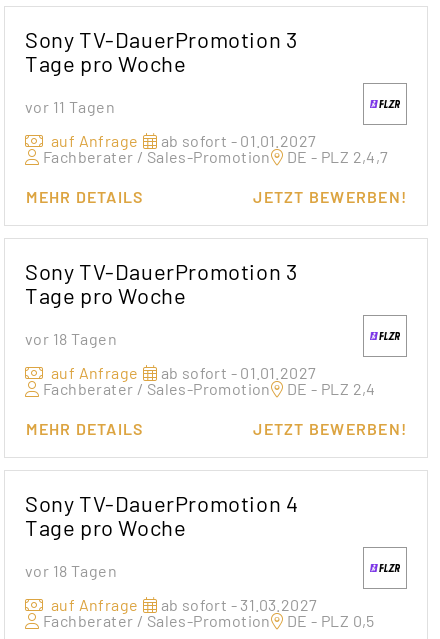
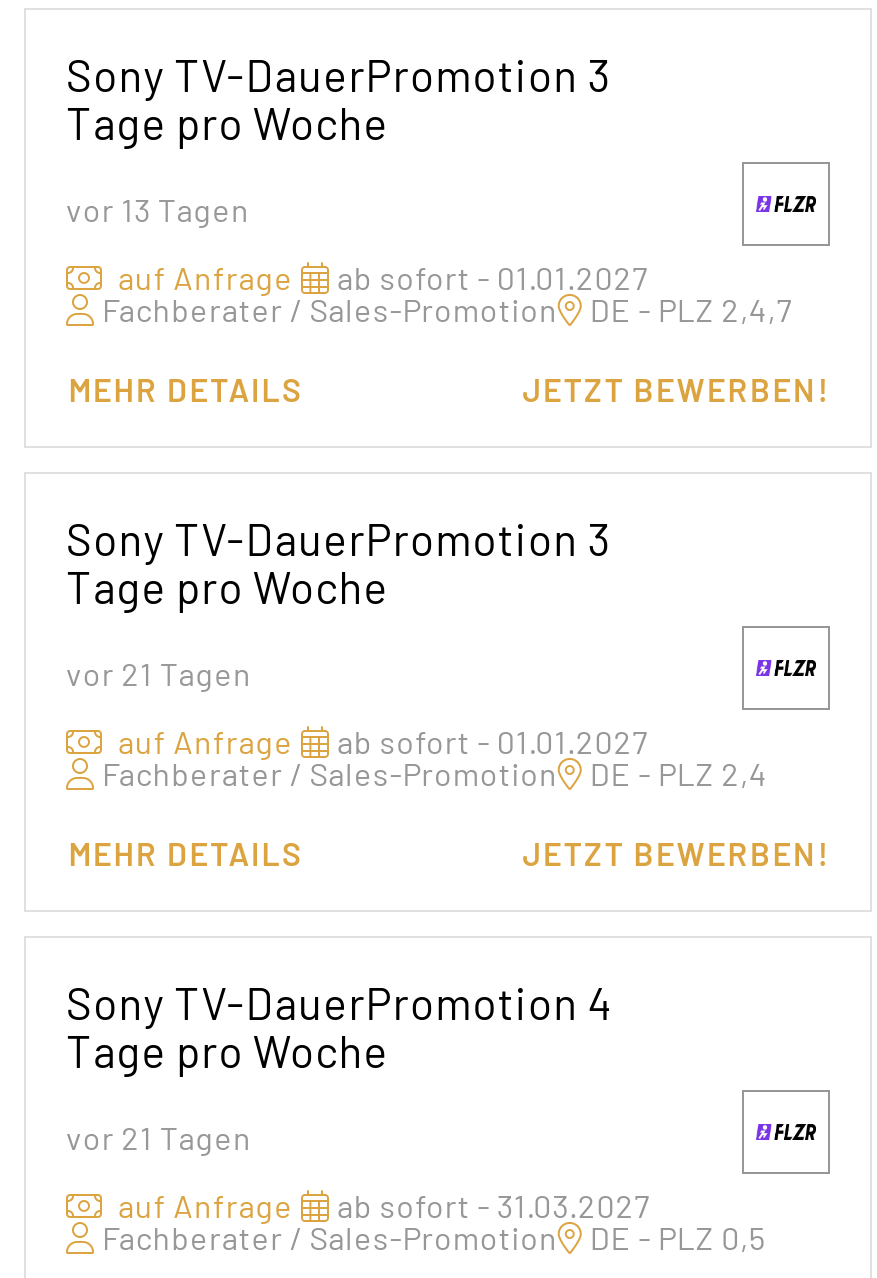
- vor 11 Tagen
+ vor 13 Tagen

- vor 18 Tagen
+ vor 21 Tagen

- vor 18 Tagen
+ vor 21 Tagen
